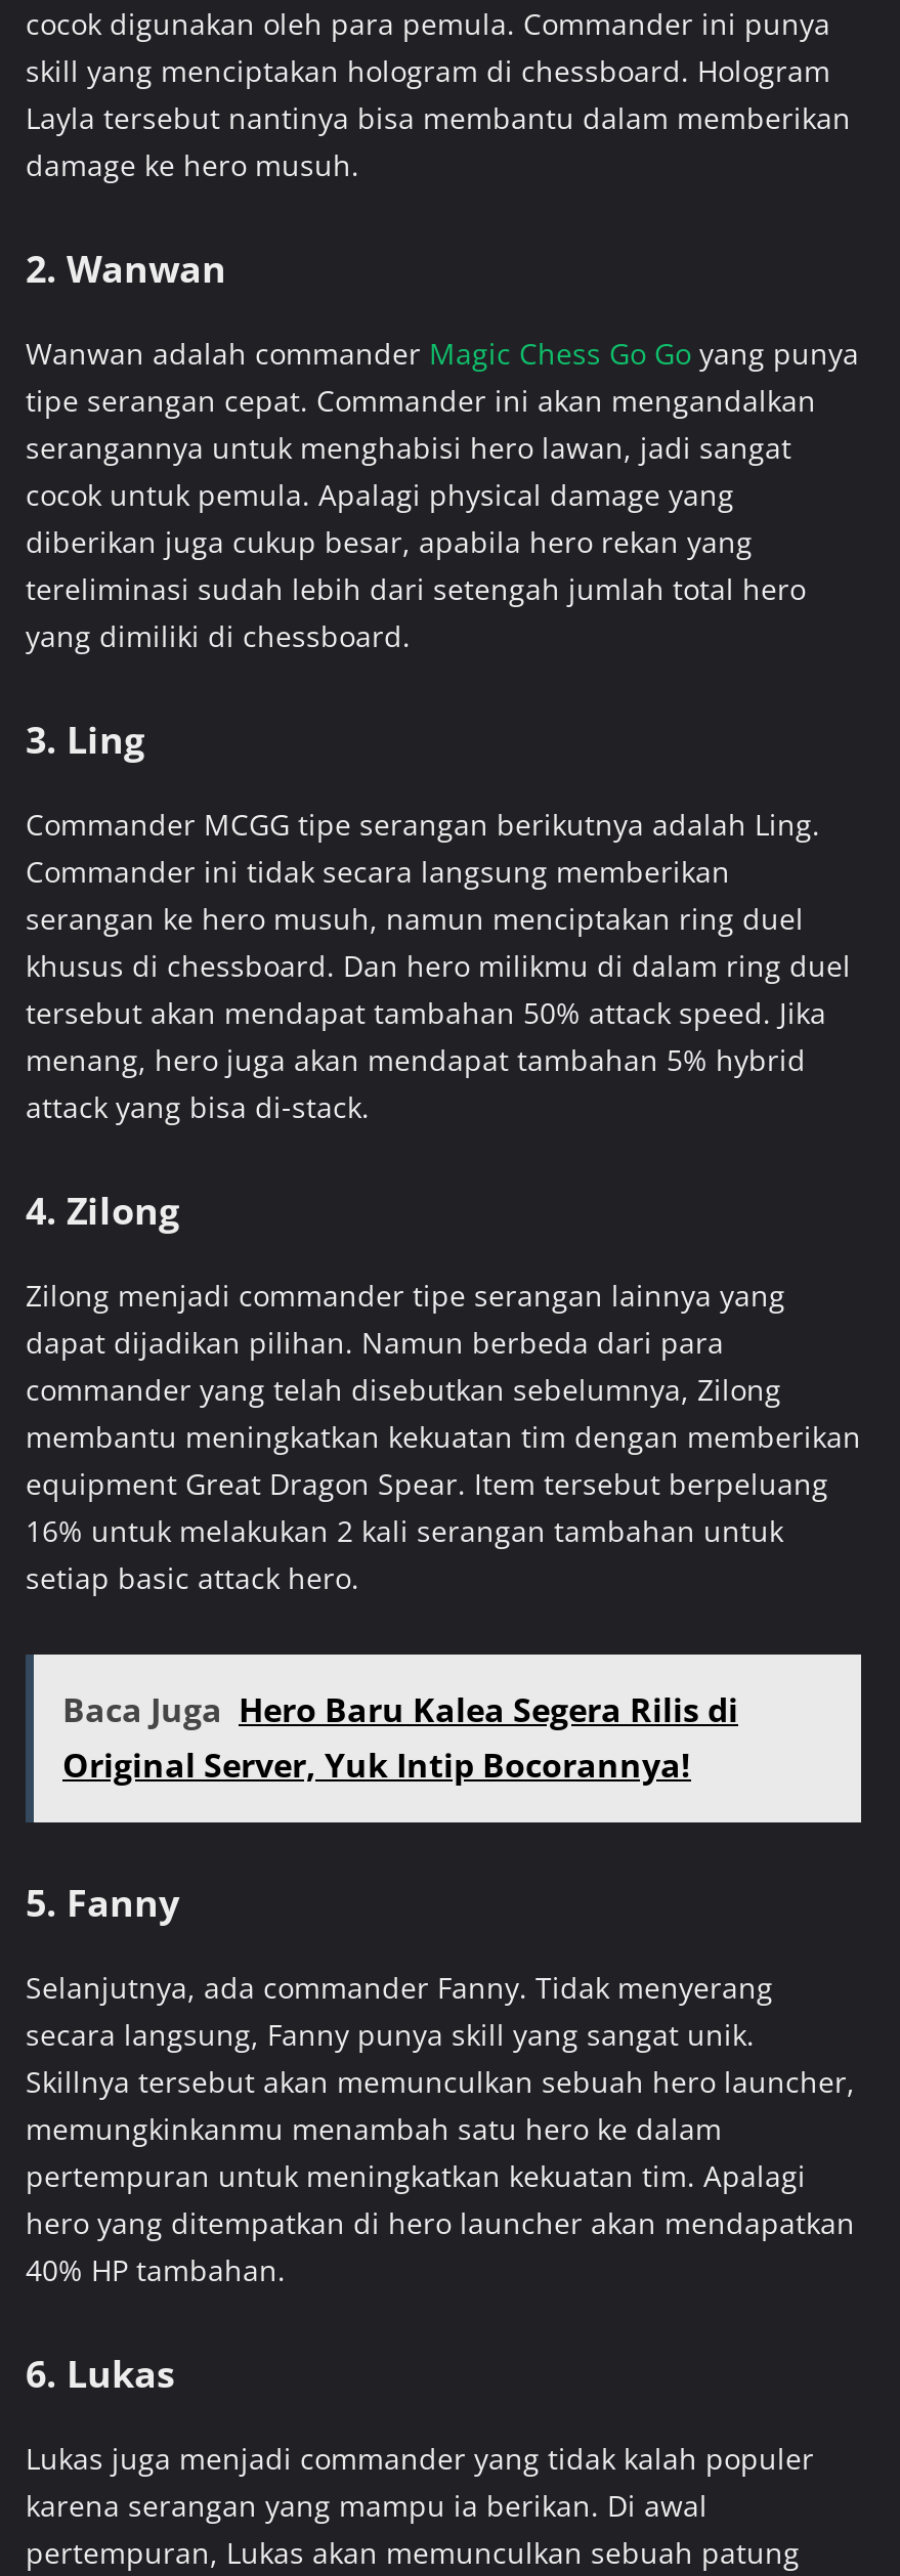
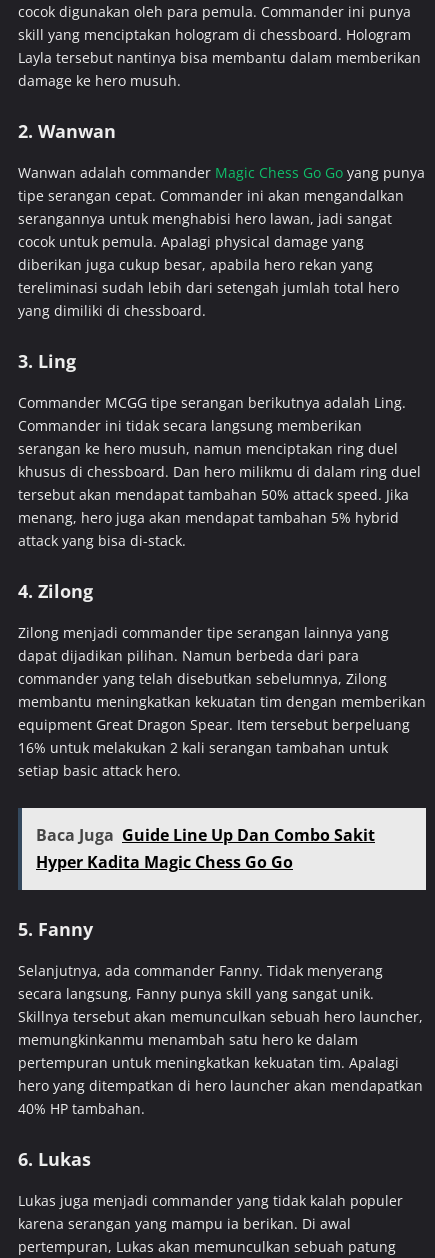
- Baca Juga Hero Baru Kalea Segera Rilis di
- Original Server, Yuk Intip Bocorannya!
+ Baca Juga Guide Line Up Dan Combo Sakit
+ Hyper Kadita Magic Chess Go Go
